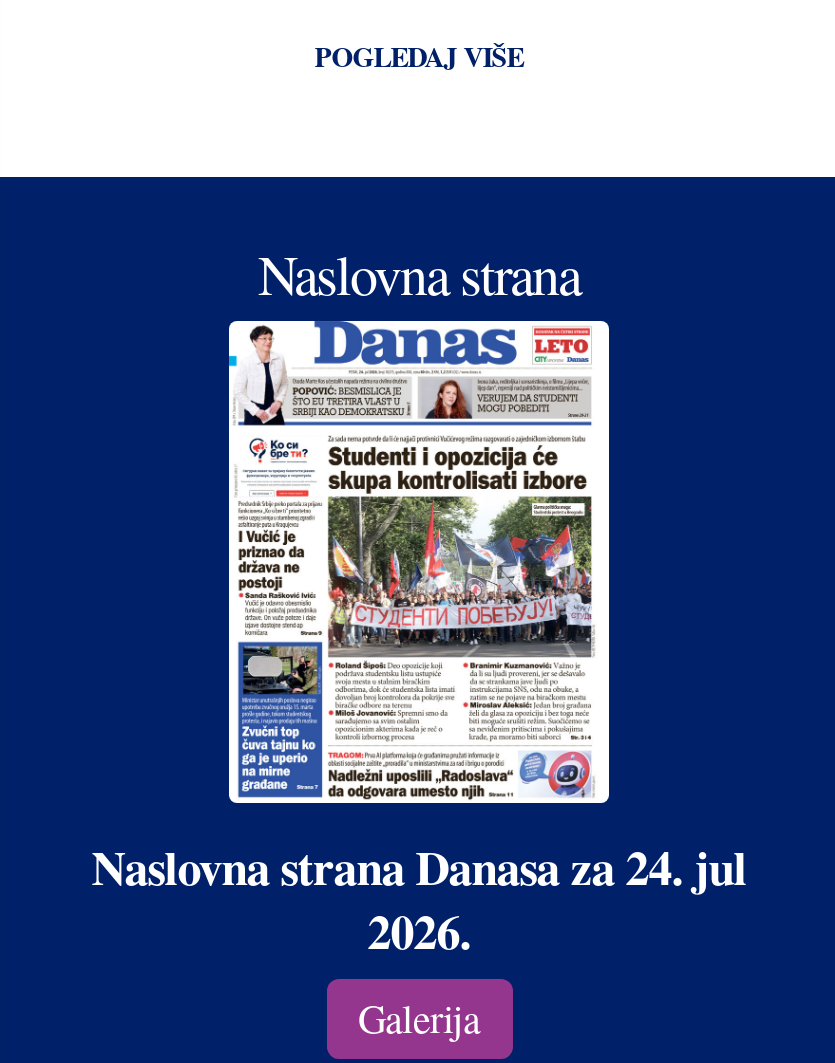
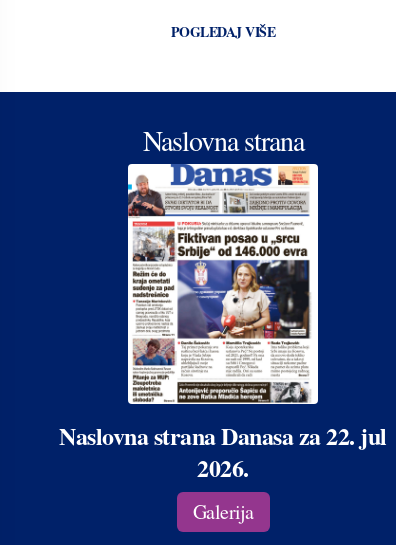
- [image]
- Naslovna strana Danasa za 24. jul
+ [image]
+ Naslovna strana Danasa za 22. jul
